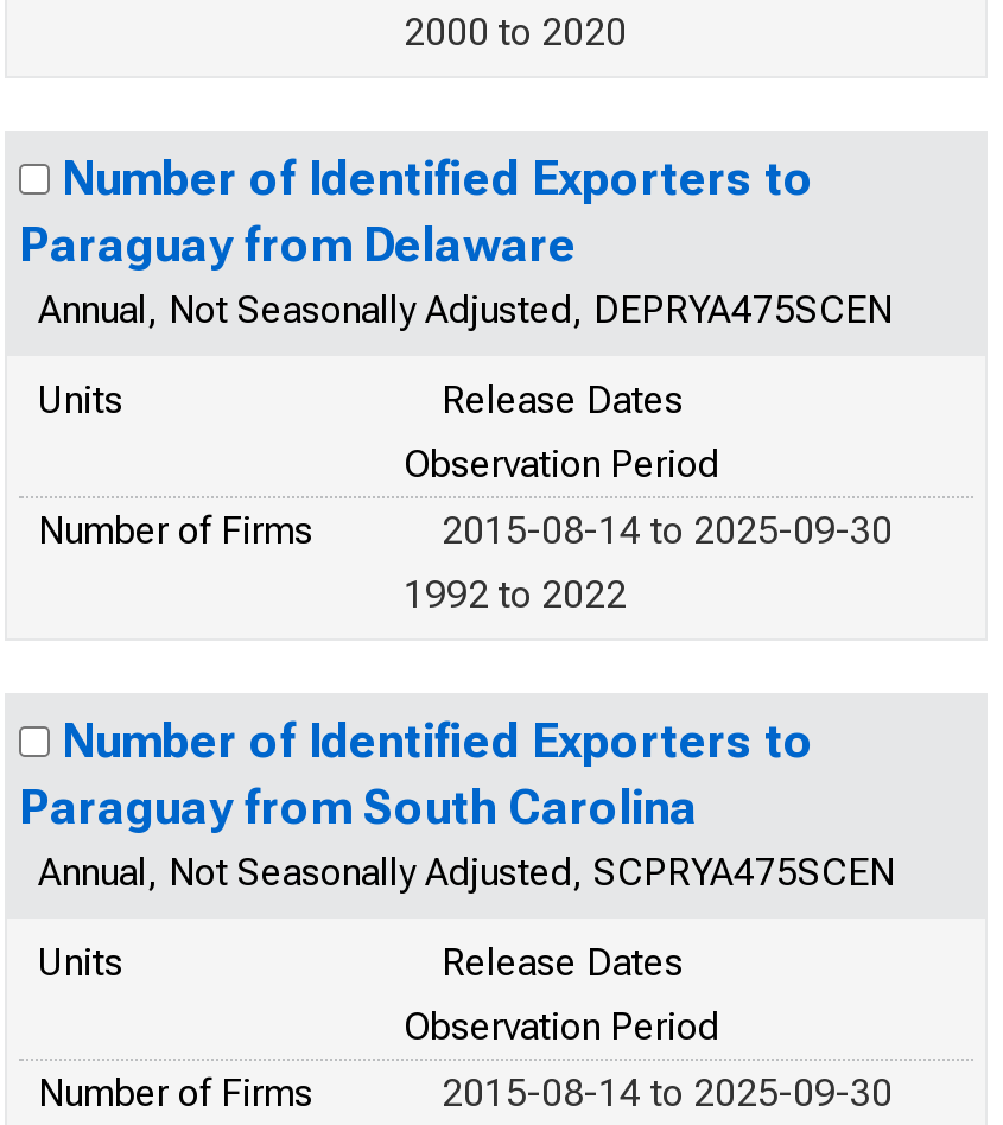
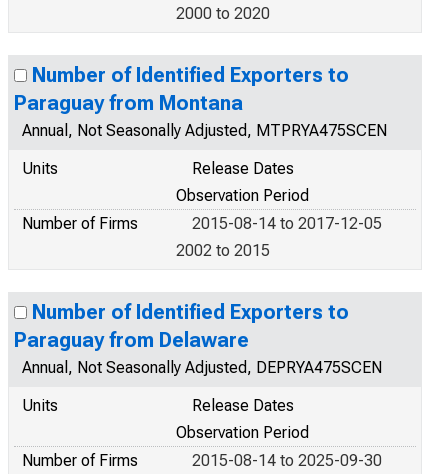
moved down: Paraguay from Delaware

+ Paraguay from Montana

+ Annual, Not Seasonally Adjusted, MTPRYA475SCEN

moved down: Annual, Not Seasonally Adjusted, DEPRYA475SCEN

- 2015-08-14 to 2025-09-30
+ 2015-08-14 to 2017-12-05

- 1992 to 2022
+ 2002 to 2015

- Paraguay from South Carolina
- Annual, Not Seasonally Adjusted, SCPRYA475SCEN
